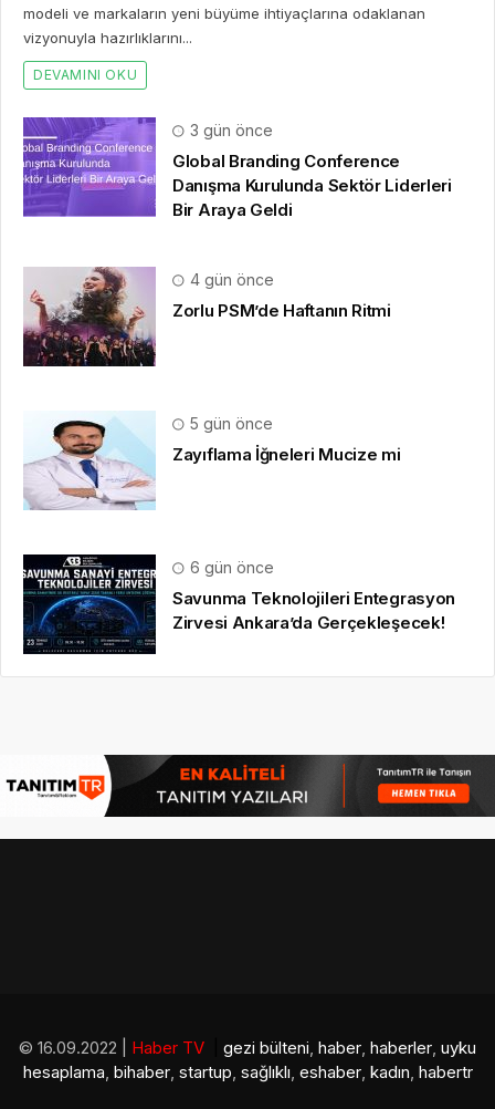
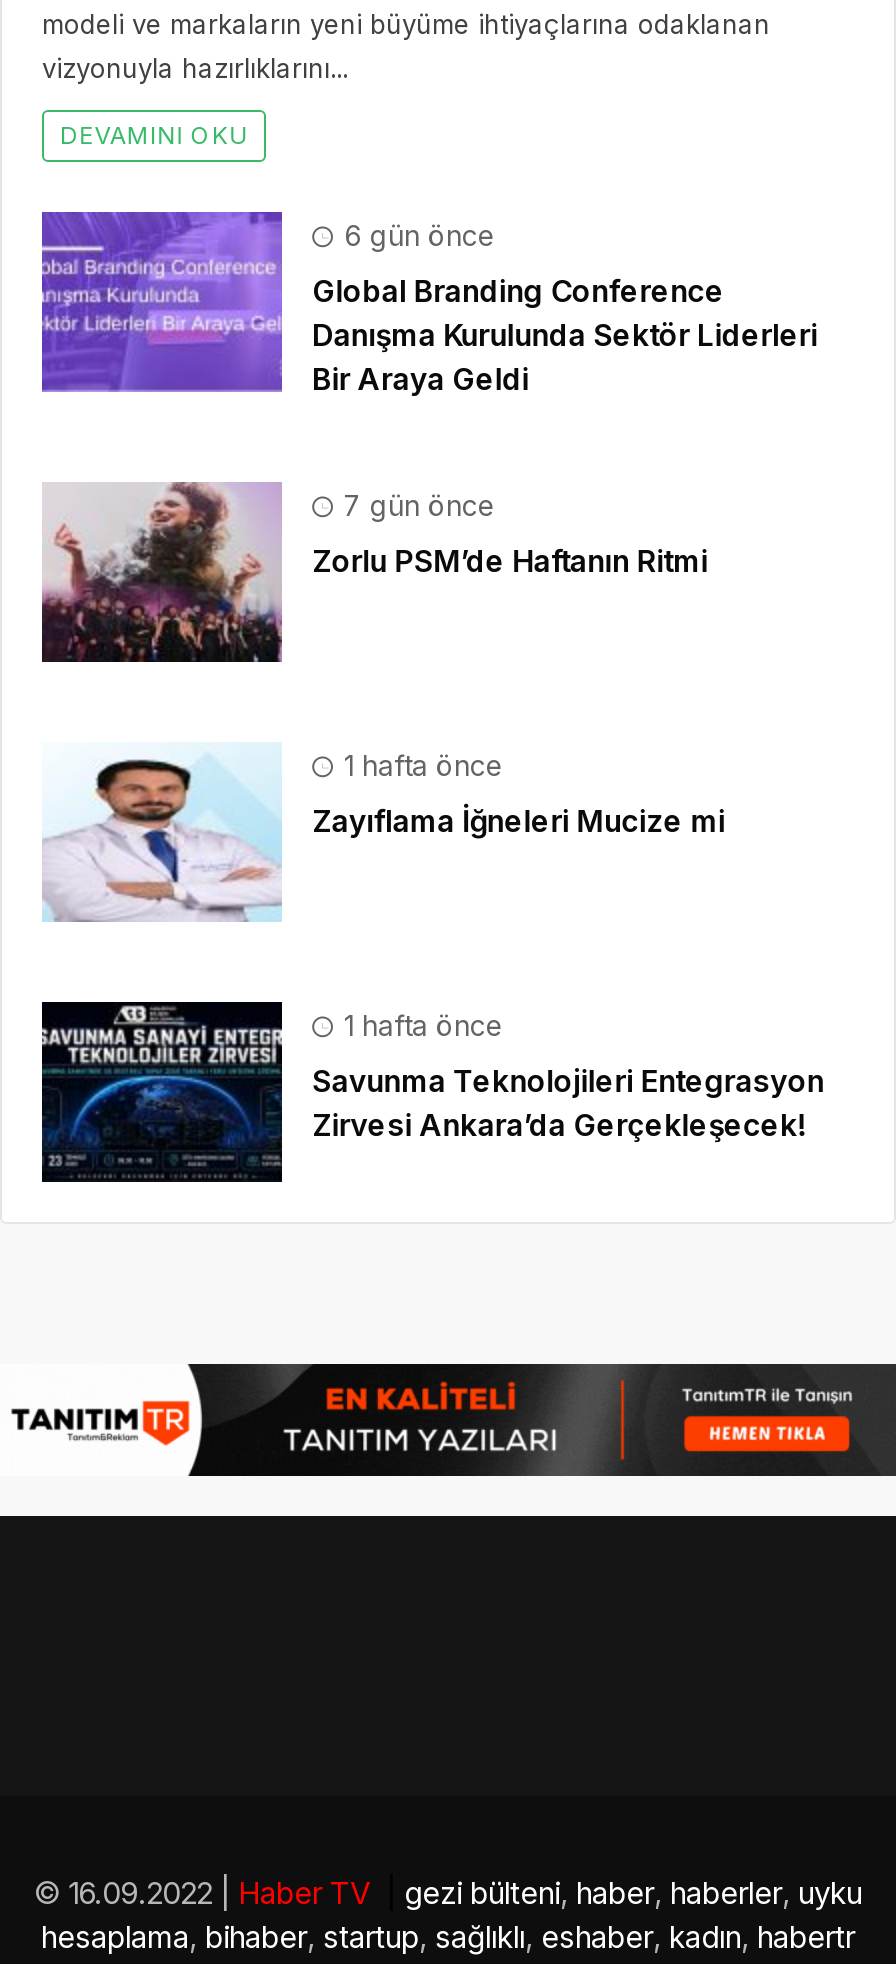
- 3 gün önce
+ 6 gün önce

- 4 gün önce
+ 7 gün önce

- 5 gün önce
+ 1 hafta önce

- 6 gün önce
+ 1 hafta önce
